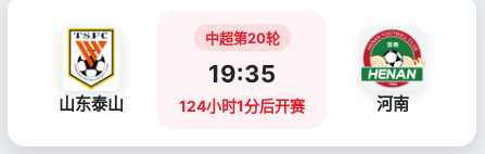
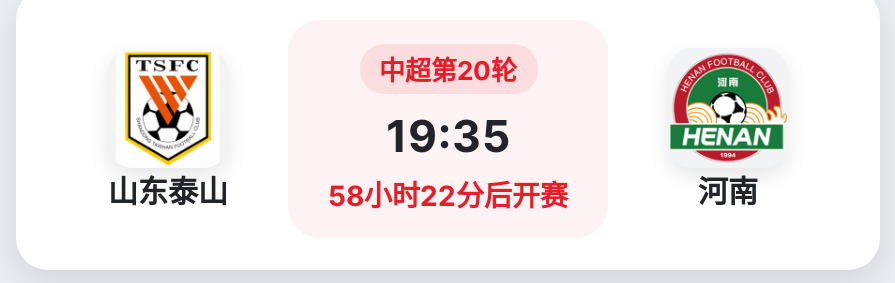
- 124小时1分后开赛
+ 58小时22分后开赛
